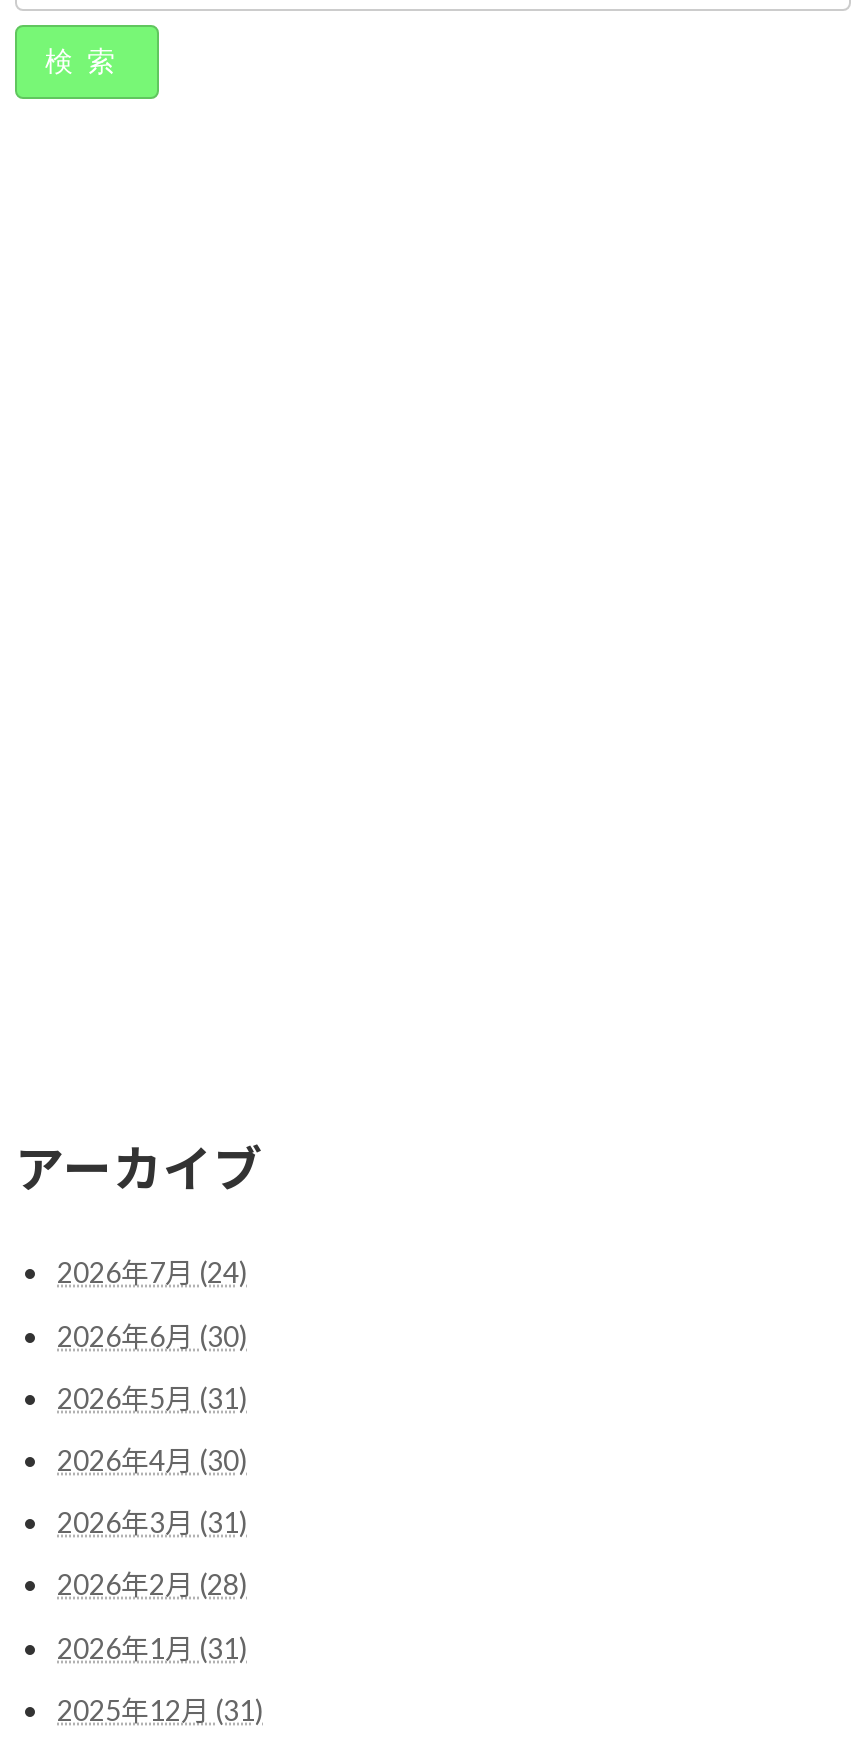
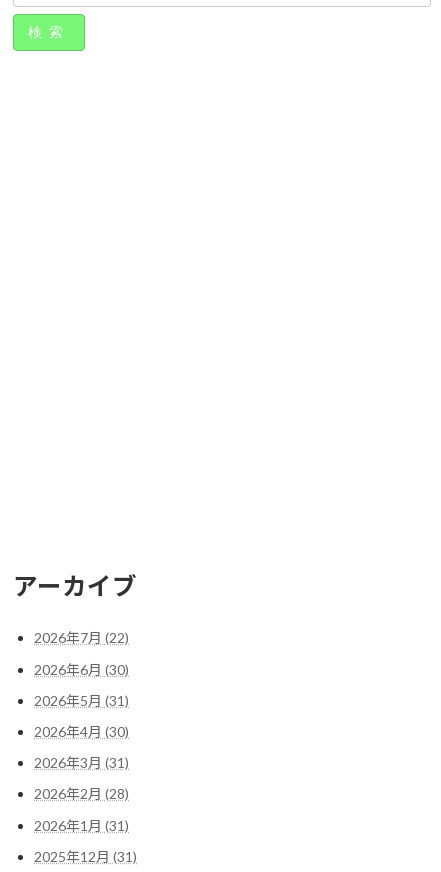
- 2026年7月 (24)
+ 2026年7月 (22)
